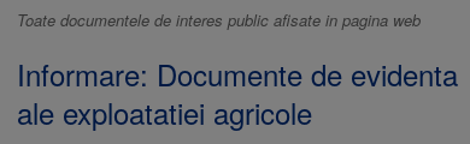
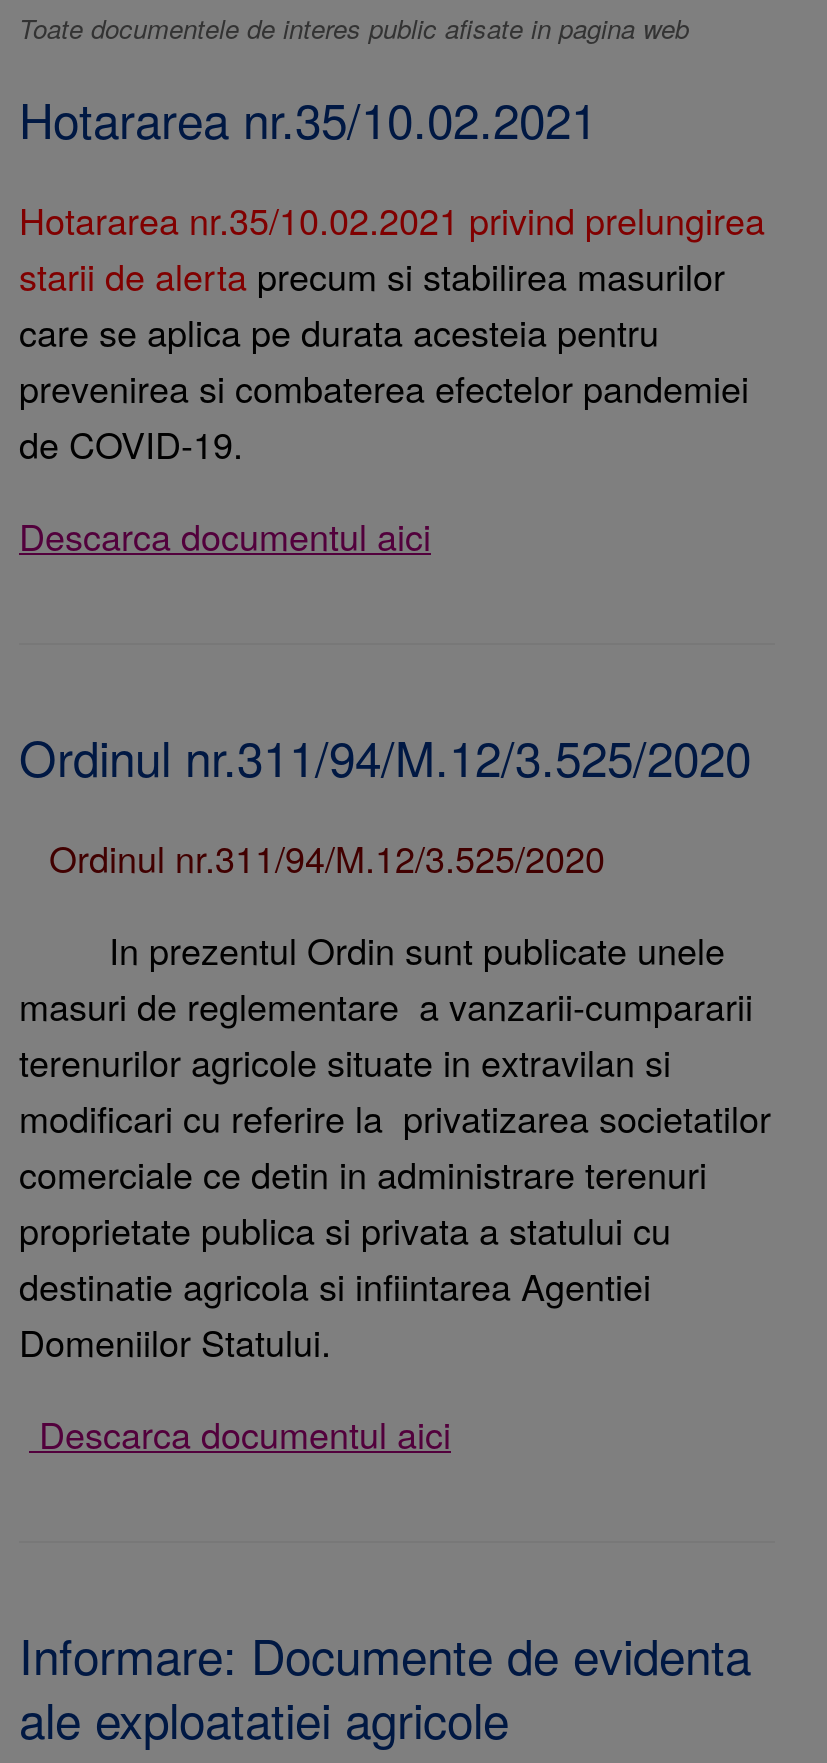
+ Hotararea nr.35/10.02.2021
+ Hotararea nr.35/10.02.2021 privind prelungirea
+ starii de alerta precum si stabilirea masurilor
+ care se aplica pe durata acesteia pentru
+ prevenirea si combaterea efectelor pandemiei
+ de COVID-19.
+ Descarca documentul aici
+ Ordinul nr.311/94/M.12/3.525/2020
+ Ordinul nr.311/94/M.12/3.525/2020
+ In prezentul Ordin sunt publicate unele
+ masuri de reglementare a vanzarii-cumpararii
+ terenurilor agricole situate in extravilan si
+ modificari cu referire la privatizarea societatilor
+ comerciale ce detin in administrare terenuri
+ proprietate publica si privata a statului cu
+ destinatie agricola si infiintarea Agentiei
+ Domeniilor Statului.
+ Descarca documentul aici
